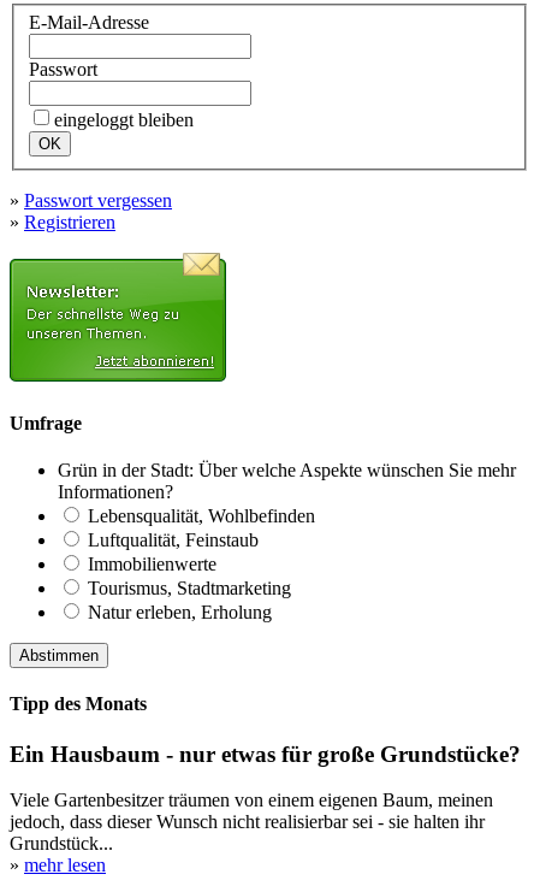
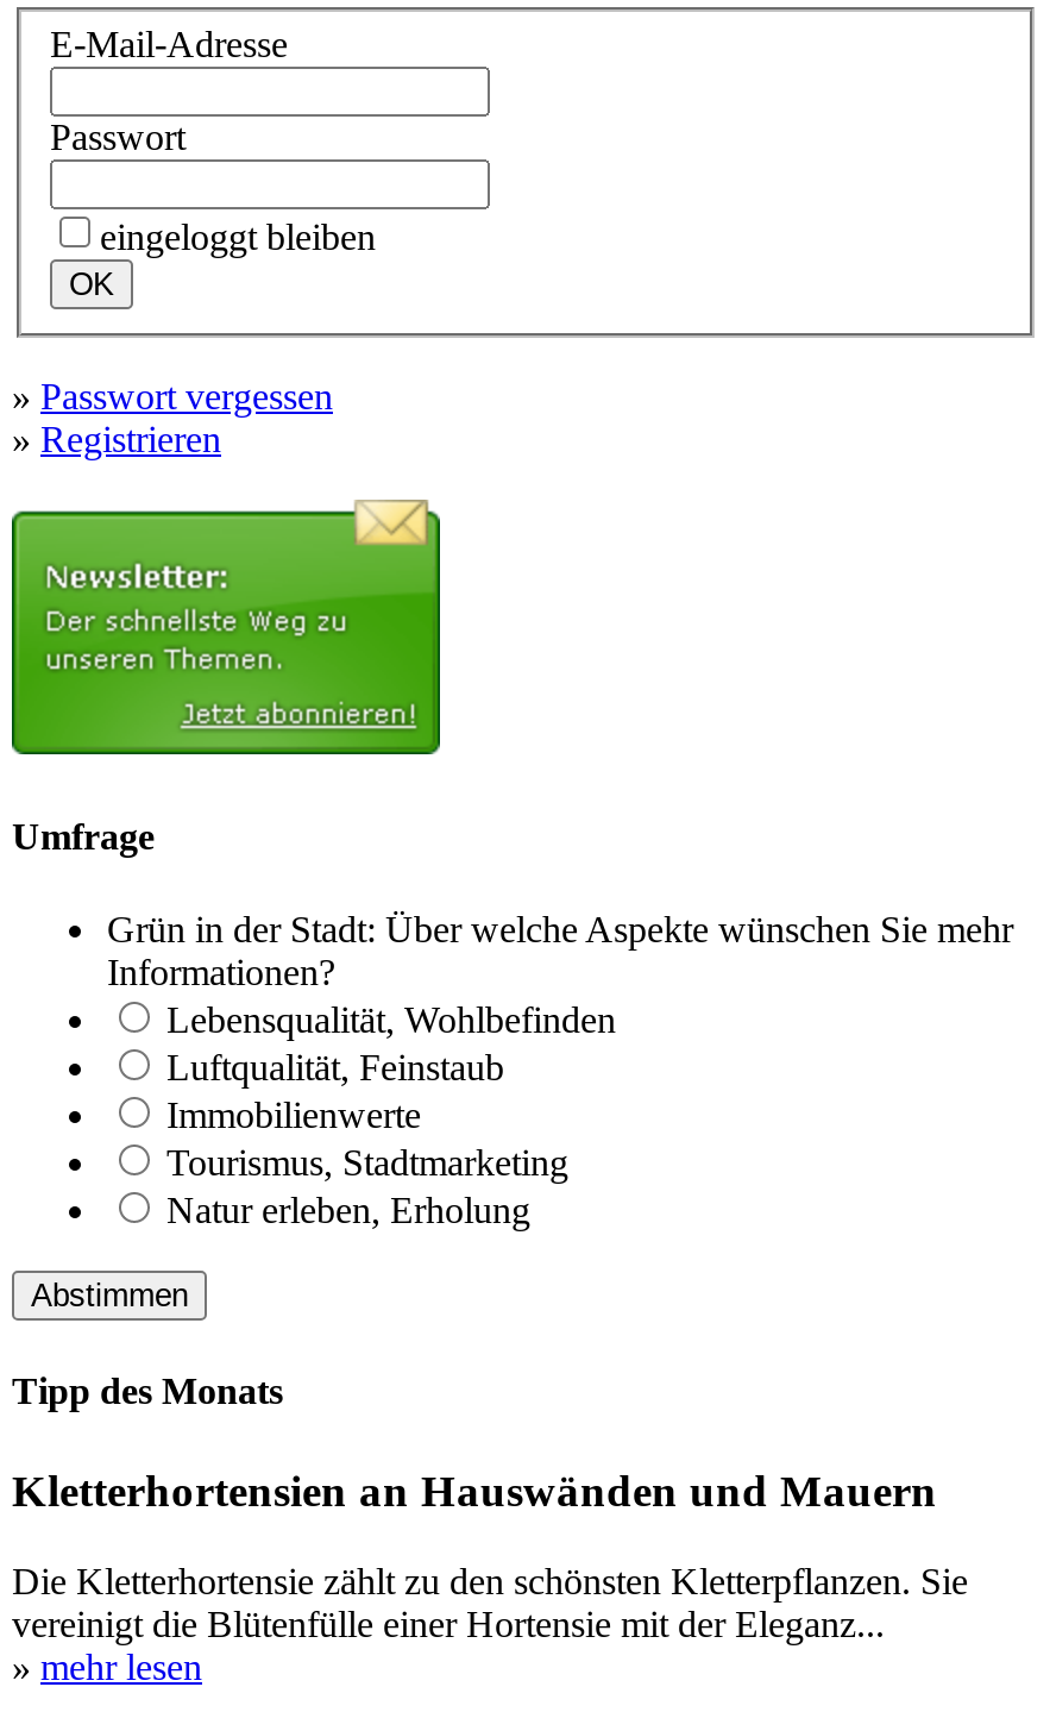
- Ein Hausbaum - nur etwas für große Grundstücke?
+ Kletterhortensien an Hauswänden und Mauern

- Viele Gartenbesitzer träumen von einem eigenen Baum, meinen
- jedoch, dass dieser Wunsch nicht realisierbar sei - sie halten ihr
- Grundstück...
+ Die Kletterhortensie zählt zu den schönsten Kletterpflanzen. Sie
+ vereinigt die Blütenfülle einer Hortensie mit der Eleganz...
